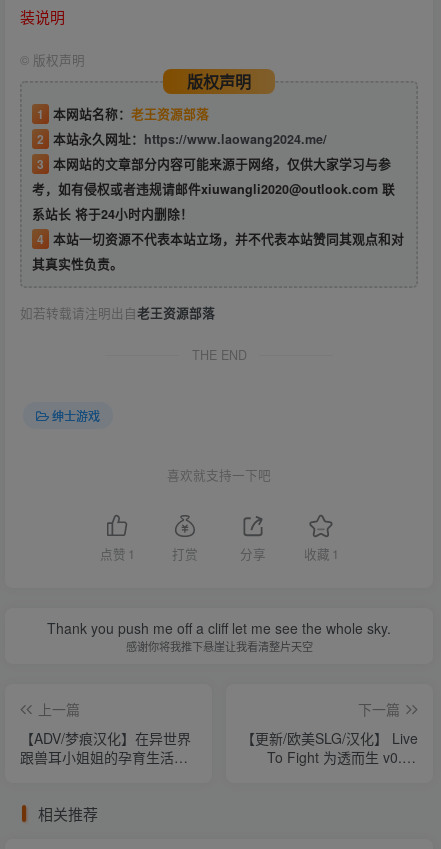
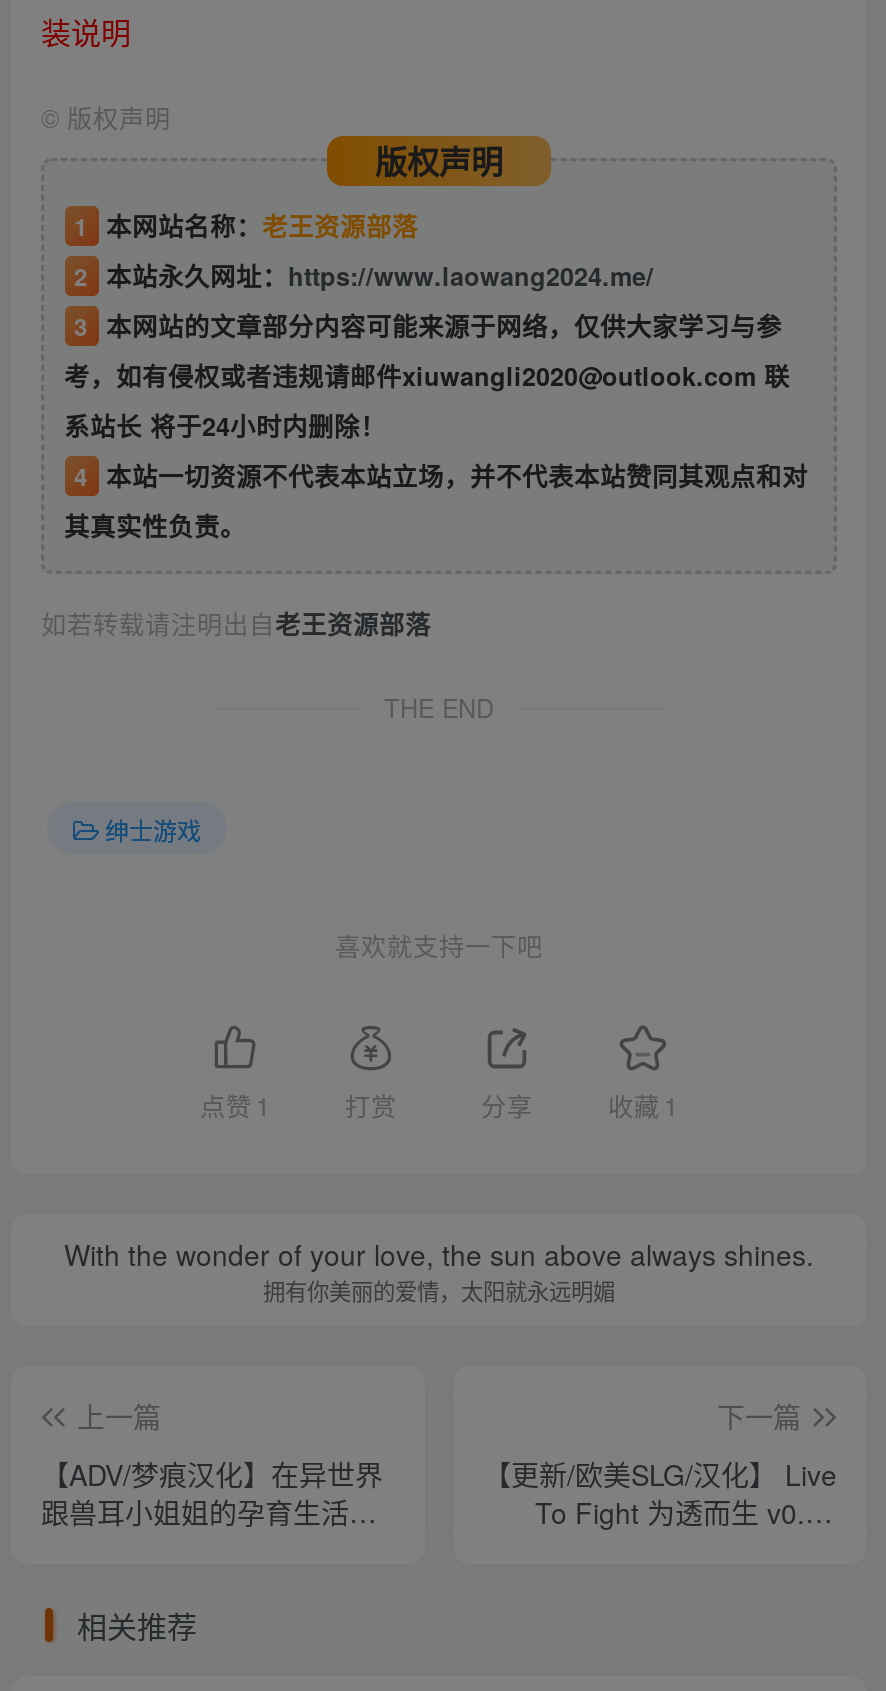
- Thank you push me off a cliff let me see the whole sky.
- 感谢你将我推下悬崖让我看清整片天空
+ With the wonder of your love, the sun above always shines.
+ 拥有你美丽的爱情，太阳就永远明媚
